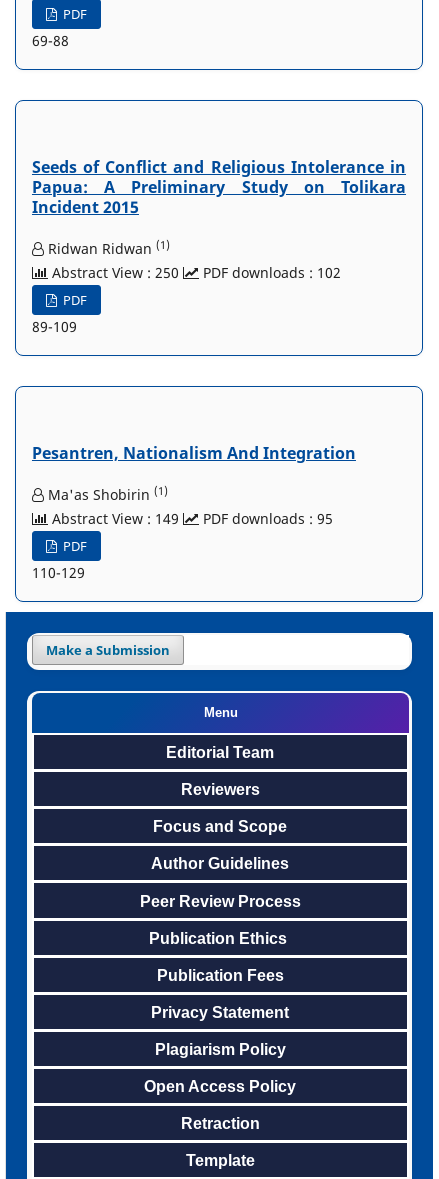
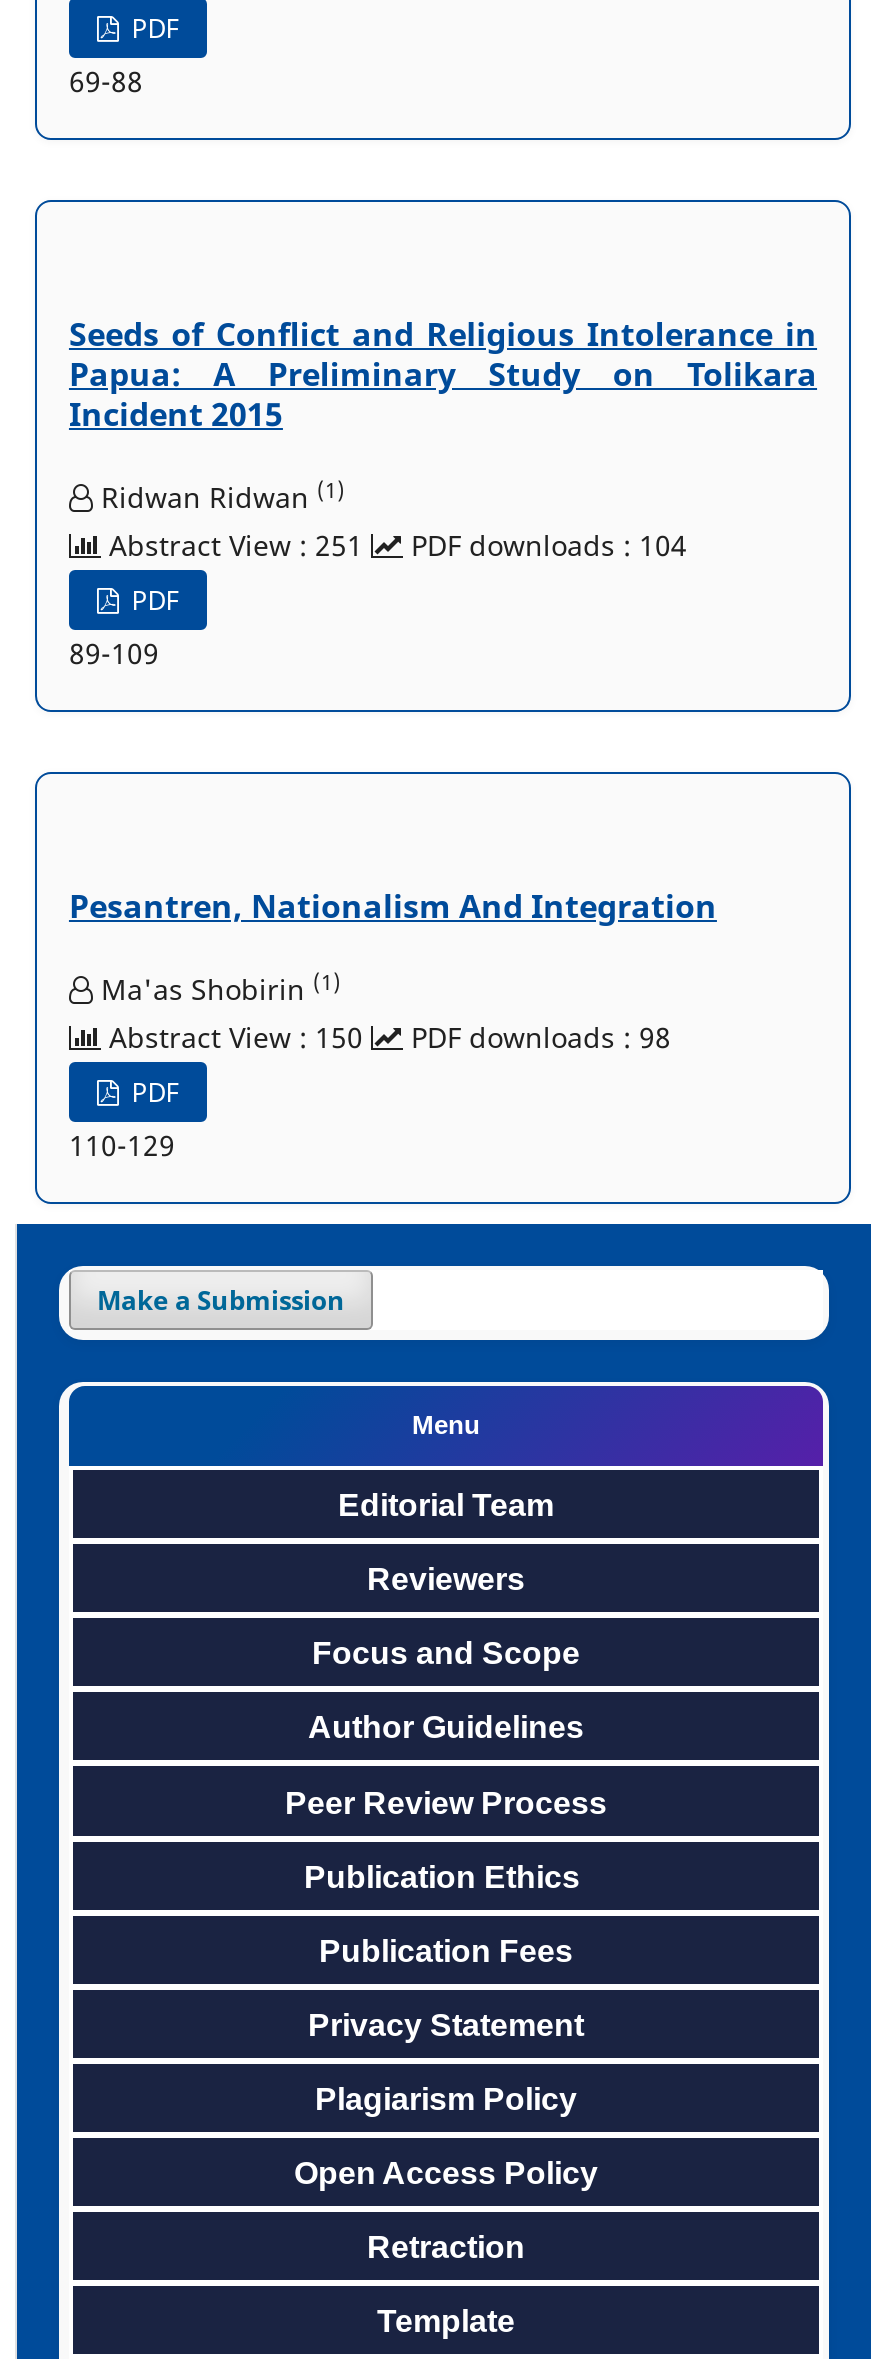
- Abstract View : 250
+ Abstract View : 251

- PDF downloads : 102
+ PDF downloads : 104

- Abstract View : 149
+ Abstract View : 150

- PDF downloads : 95
+ PDF downloads : 98
